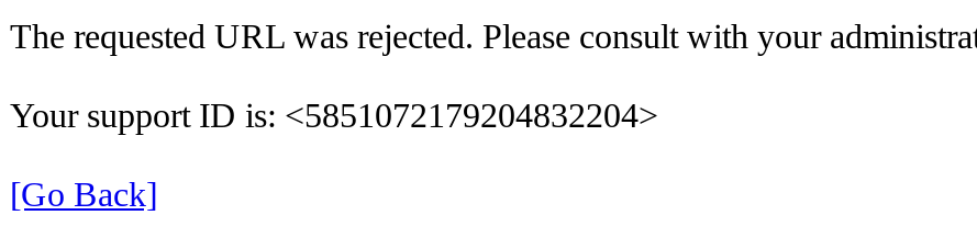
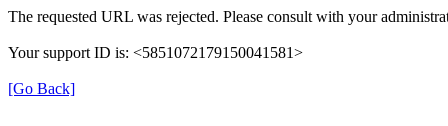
- Your support ID is: <5851072179204832204>
+ Your support ID is: <5851072179150041581>
